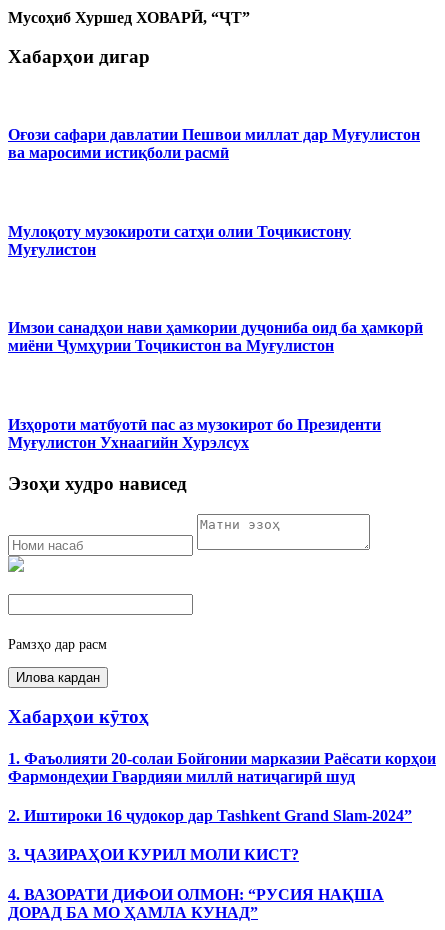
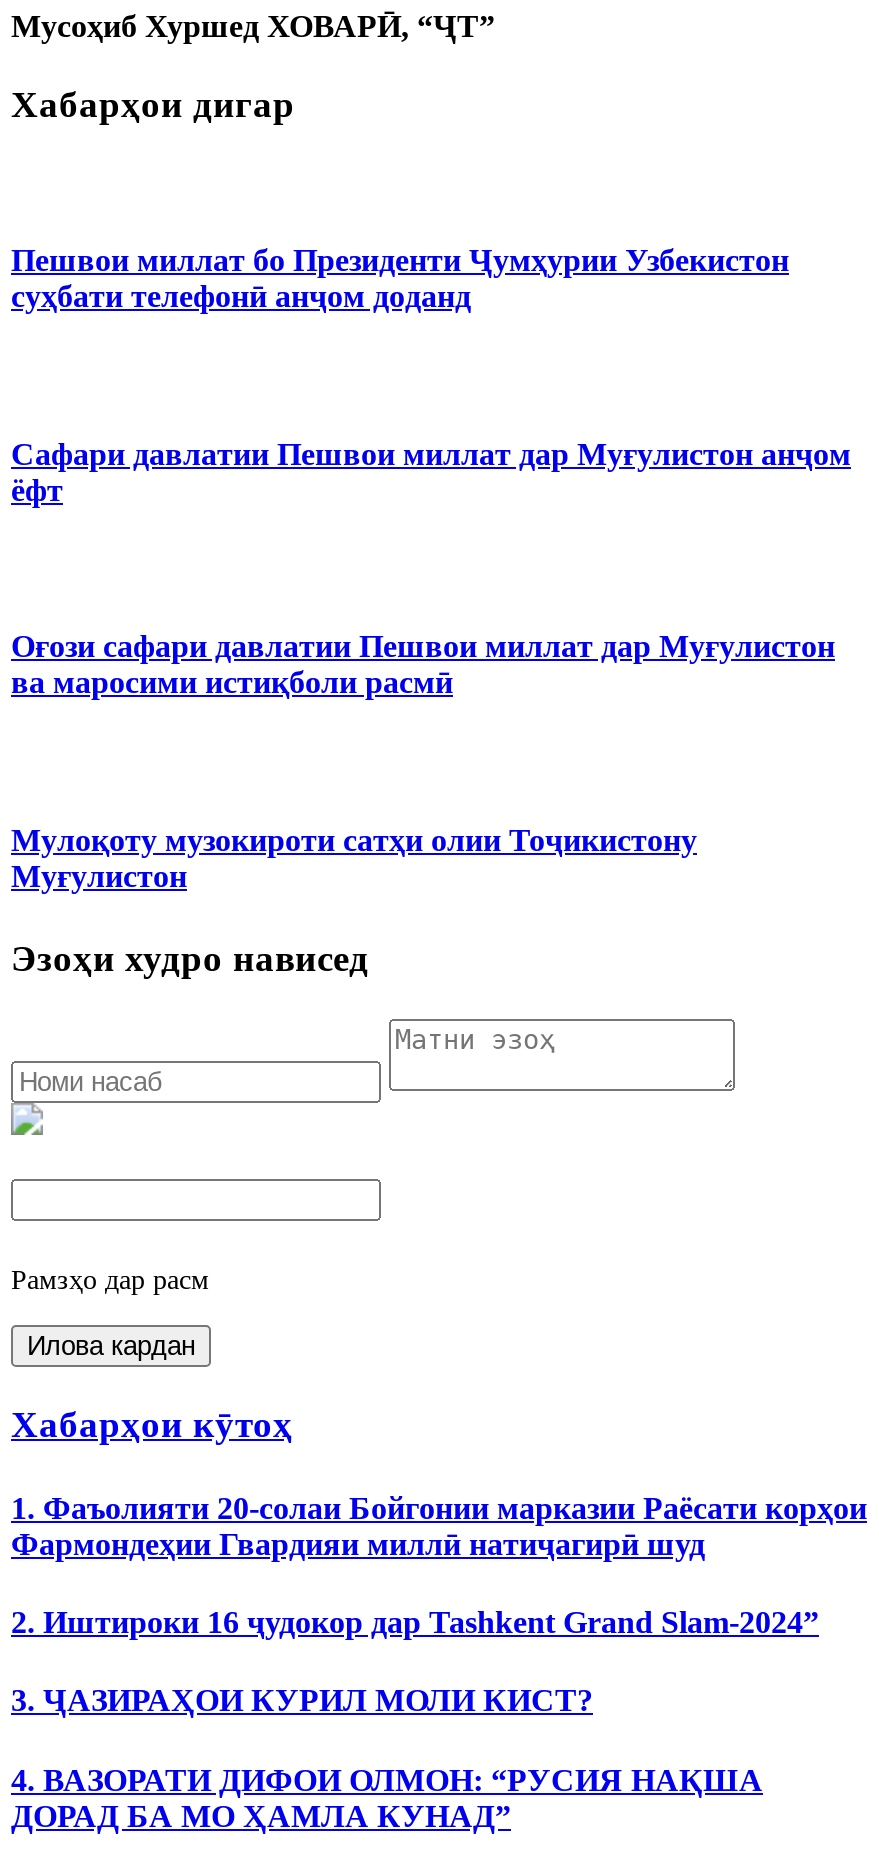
+ Пешвои миллат бо Президенти Ҷумҳурии Узбекистон
+ суҳбати телефонӣ анҷом доданд

+ Сафари давлатии Пешвои миллат дар Муғулистон анҷом
+ ёфт

moved down: Оғози сафари давлатии Пешвои миллат дар Муғулистон | ва маросими истиқболи расмӣ | Мулоқоту музокироти сатҳи олии Тоҷикистону | Муғулистон

- Имзои санадҳои нави ҳамкории дуҷониба оид ба ҳамкорӣ
- миёни Ҷумҳурии Тоҷикистон ва Муғулистон

- Изҳороти матбуотӣ пас аз музокирот бо Президенти
- Муғулистон Ухнаагийн Хурэлсух
